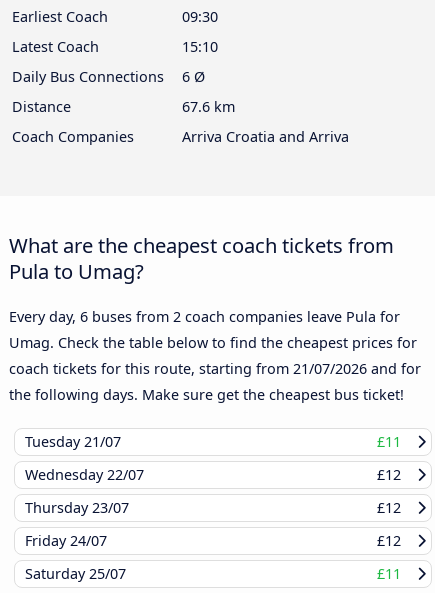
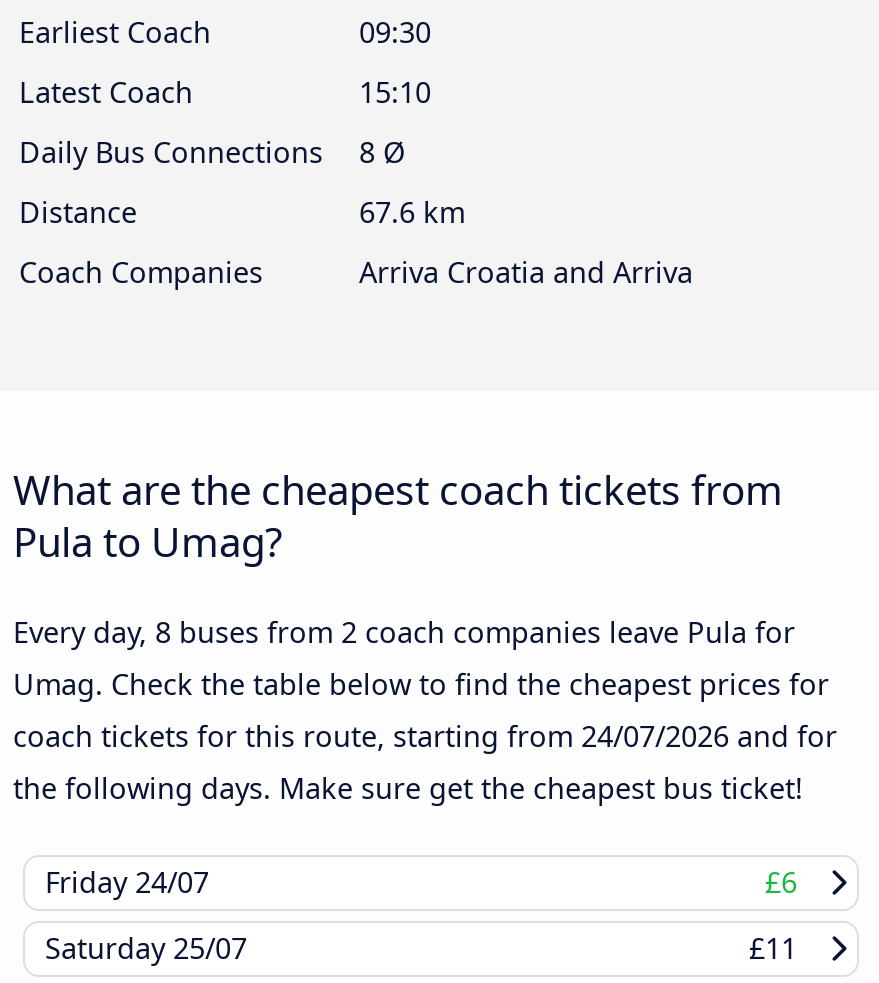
- Daily Bus Connections 6 Ø
+ Daily Bus Connections 8 Ø

- Every day, 6 buses from 2 coach companies leave Pula for
+ Every day, 8 buses from 2 coach companies leave Pula for

- coach tickets for this route, starting from 21/07/2026 and for
+ coach tickets for this route, starting from 24/07/2026 and for

- Tuesday 21/07
- £11
- Wednesday 22/07
- £12
- Thursday 23/07
- £12

- £12
+ £6
